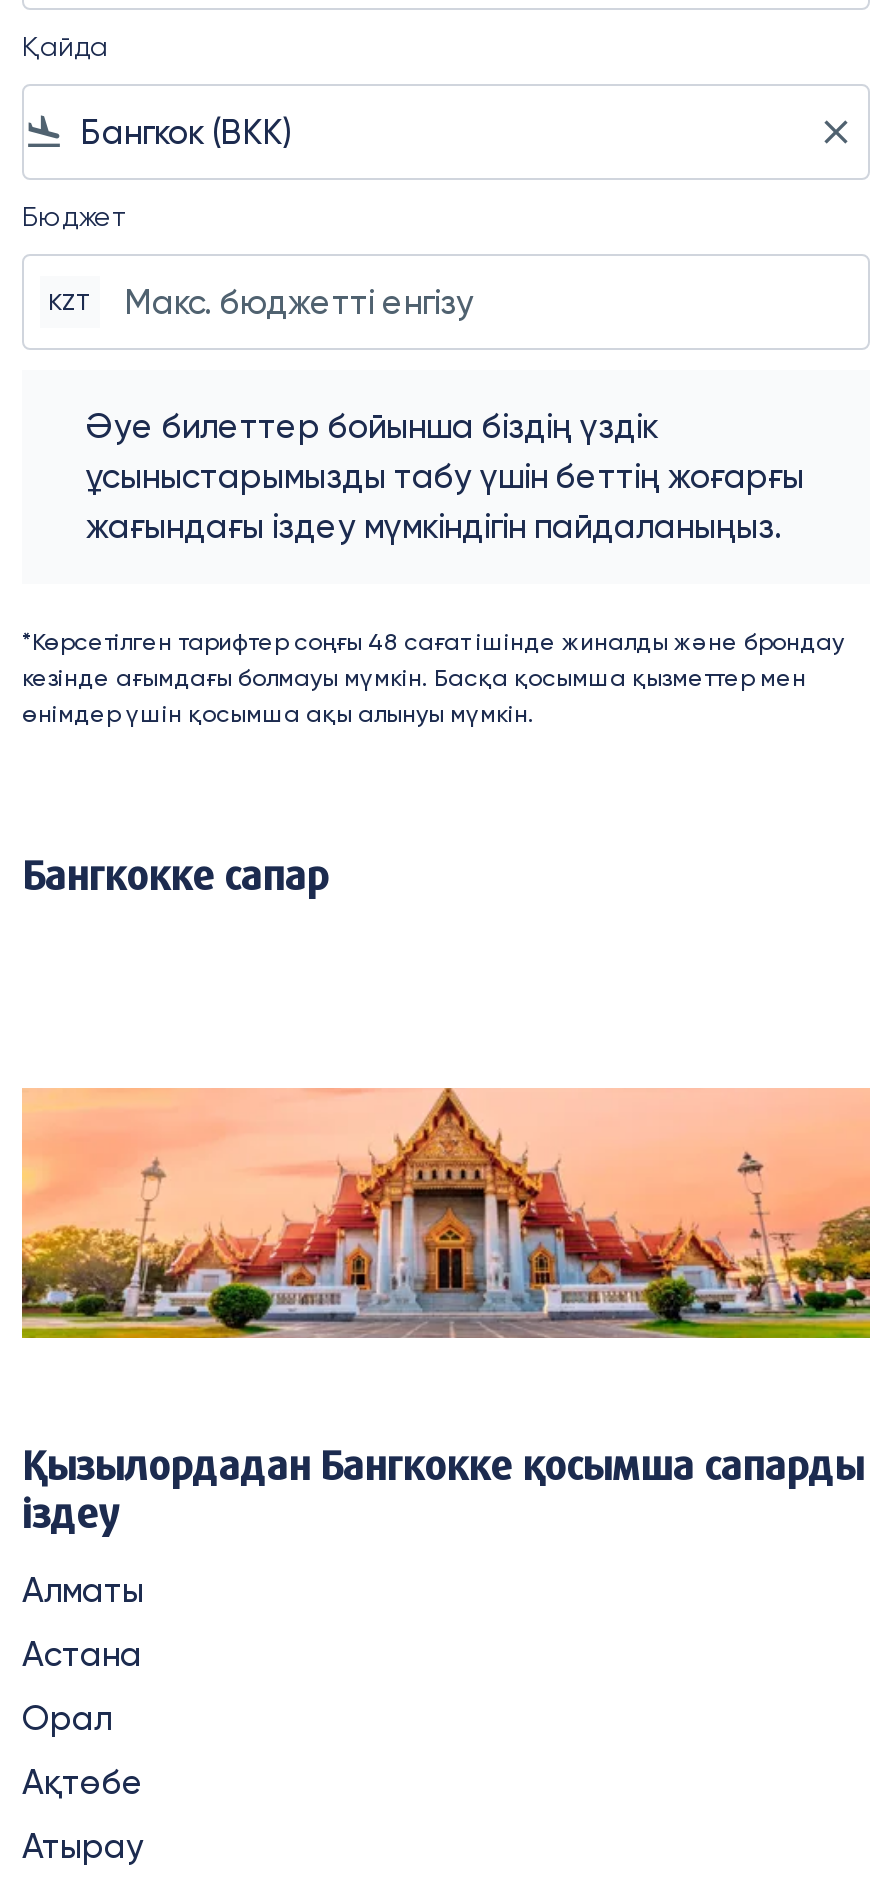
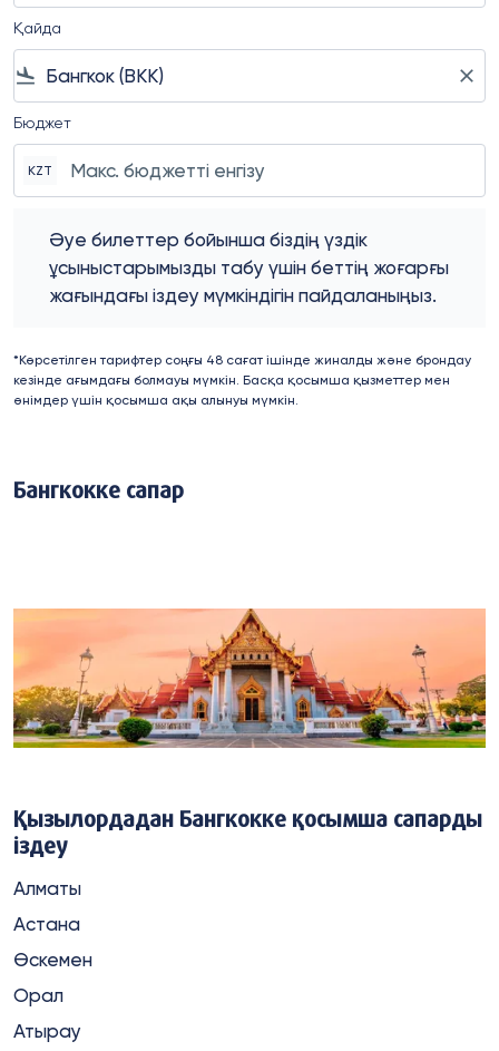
+ Өскемен

moved down: Орал

- Ақтөбе
